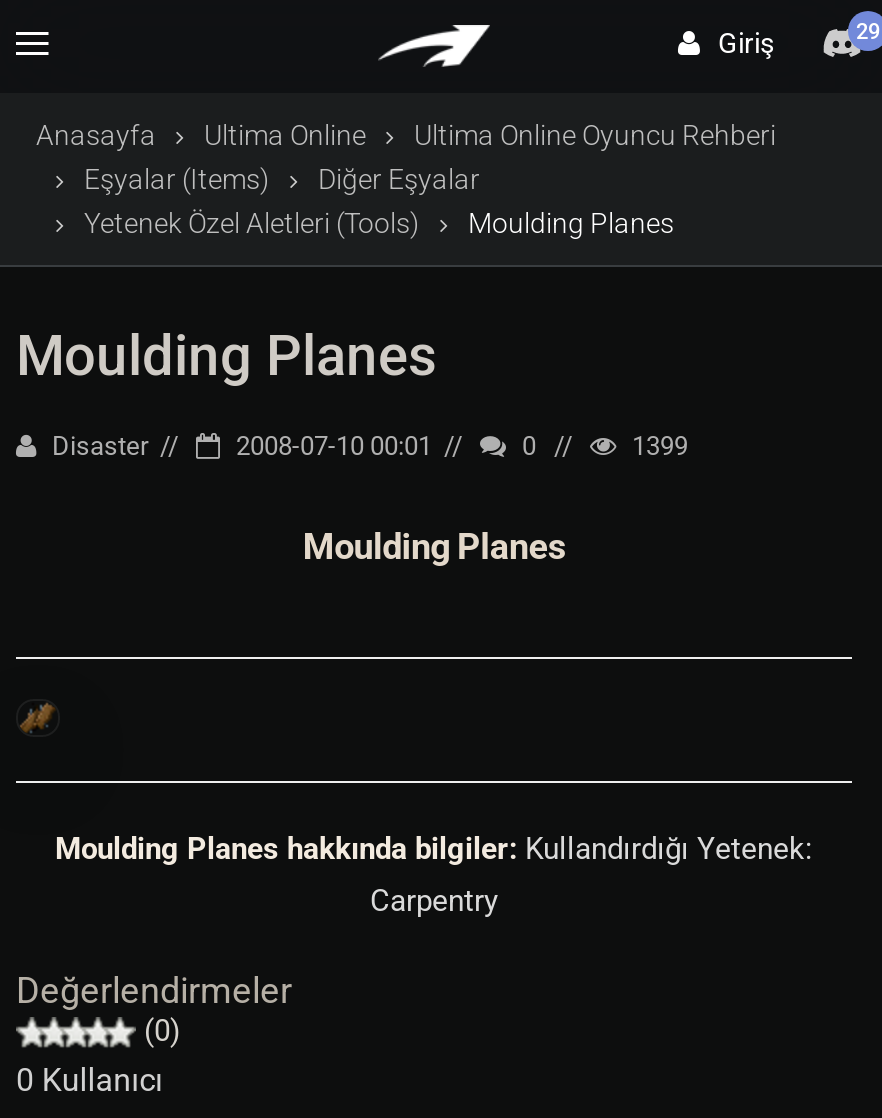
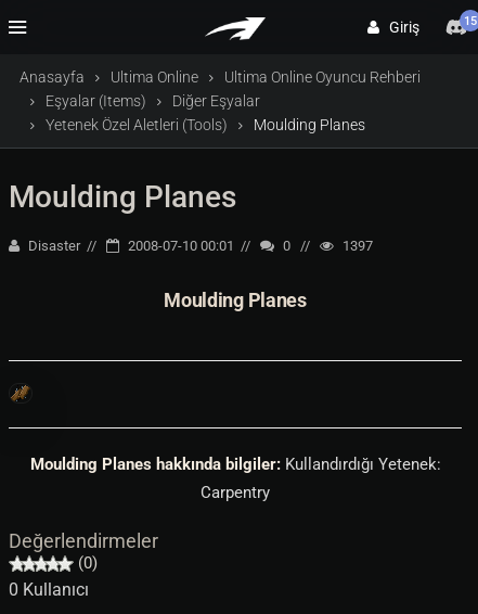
- 29
+ 15

- 1399
+ 1397
